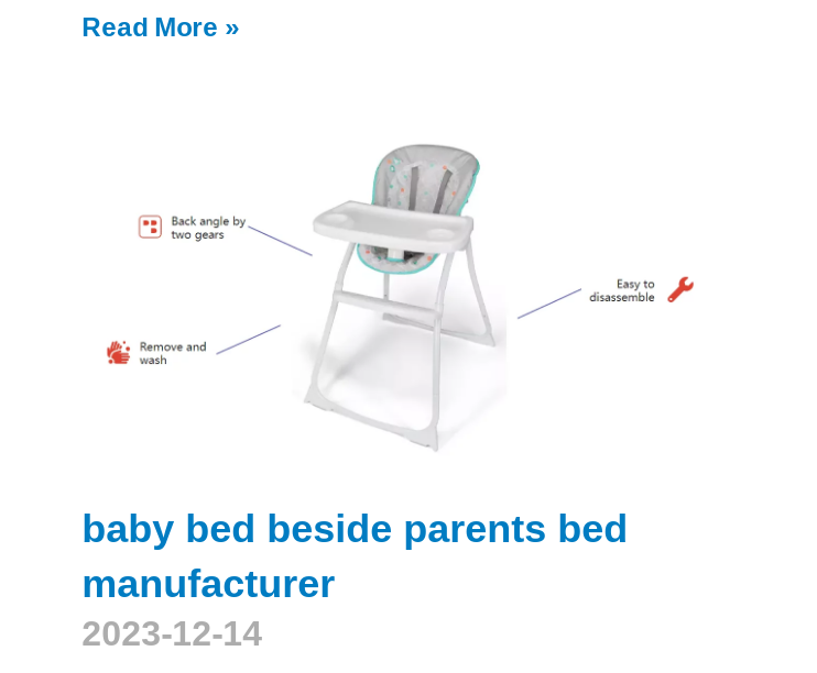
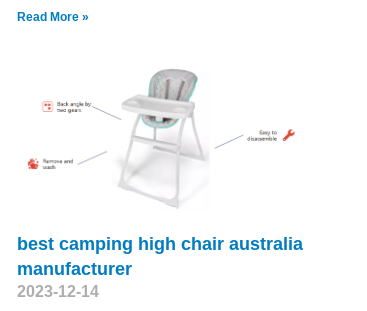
- baby bed beside parents bed
+ best camping high chair australia
